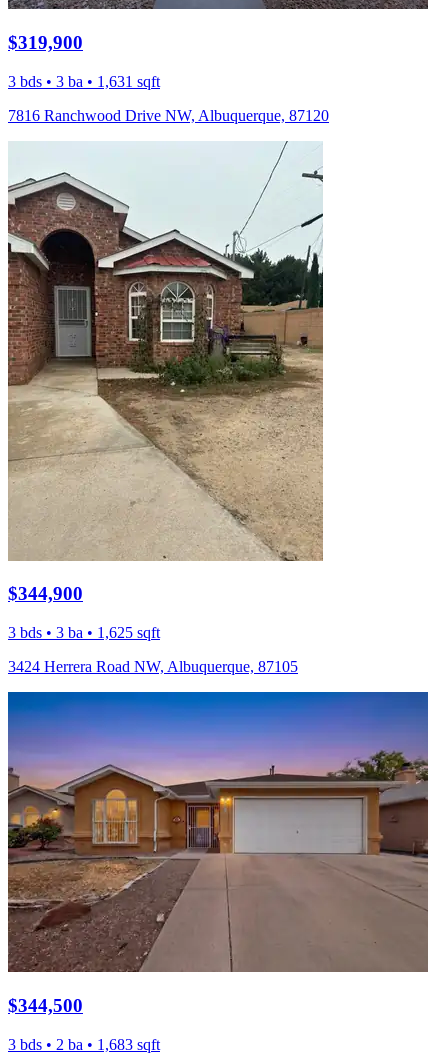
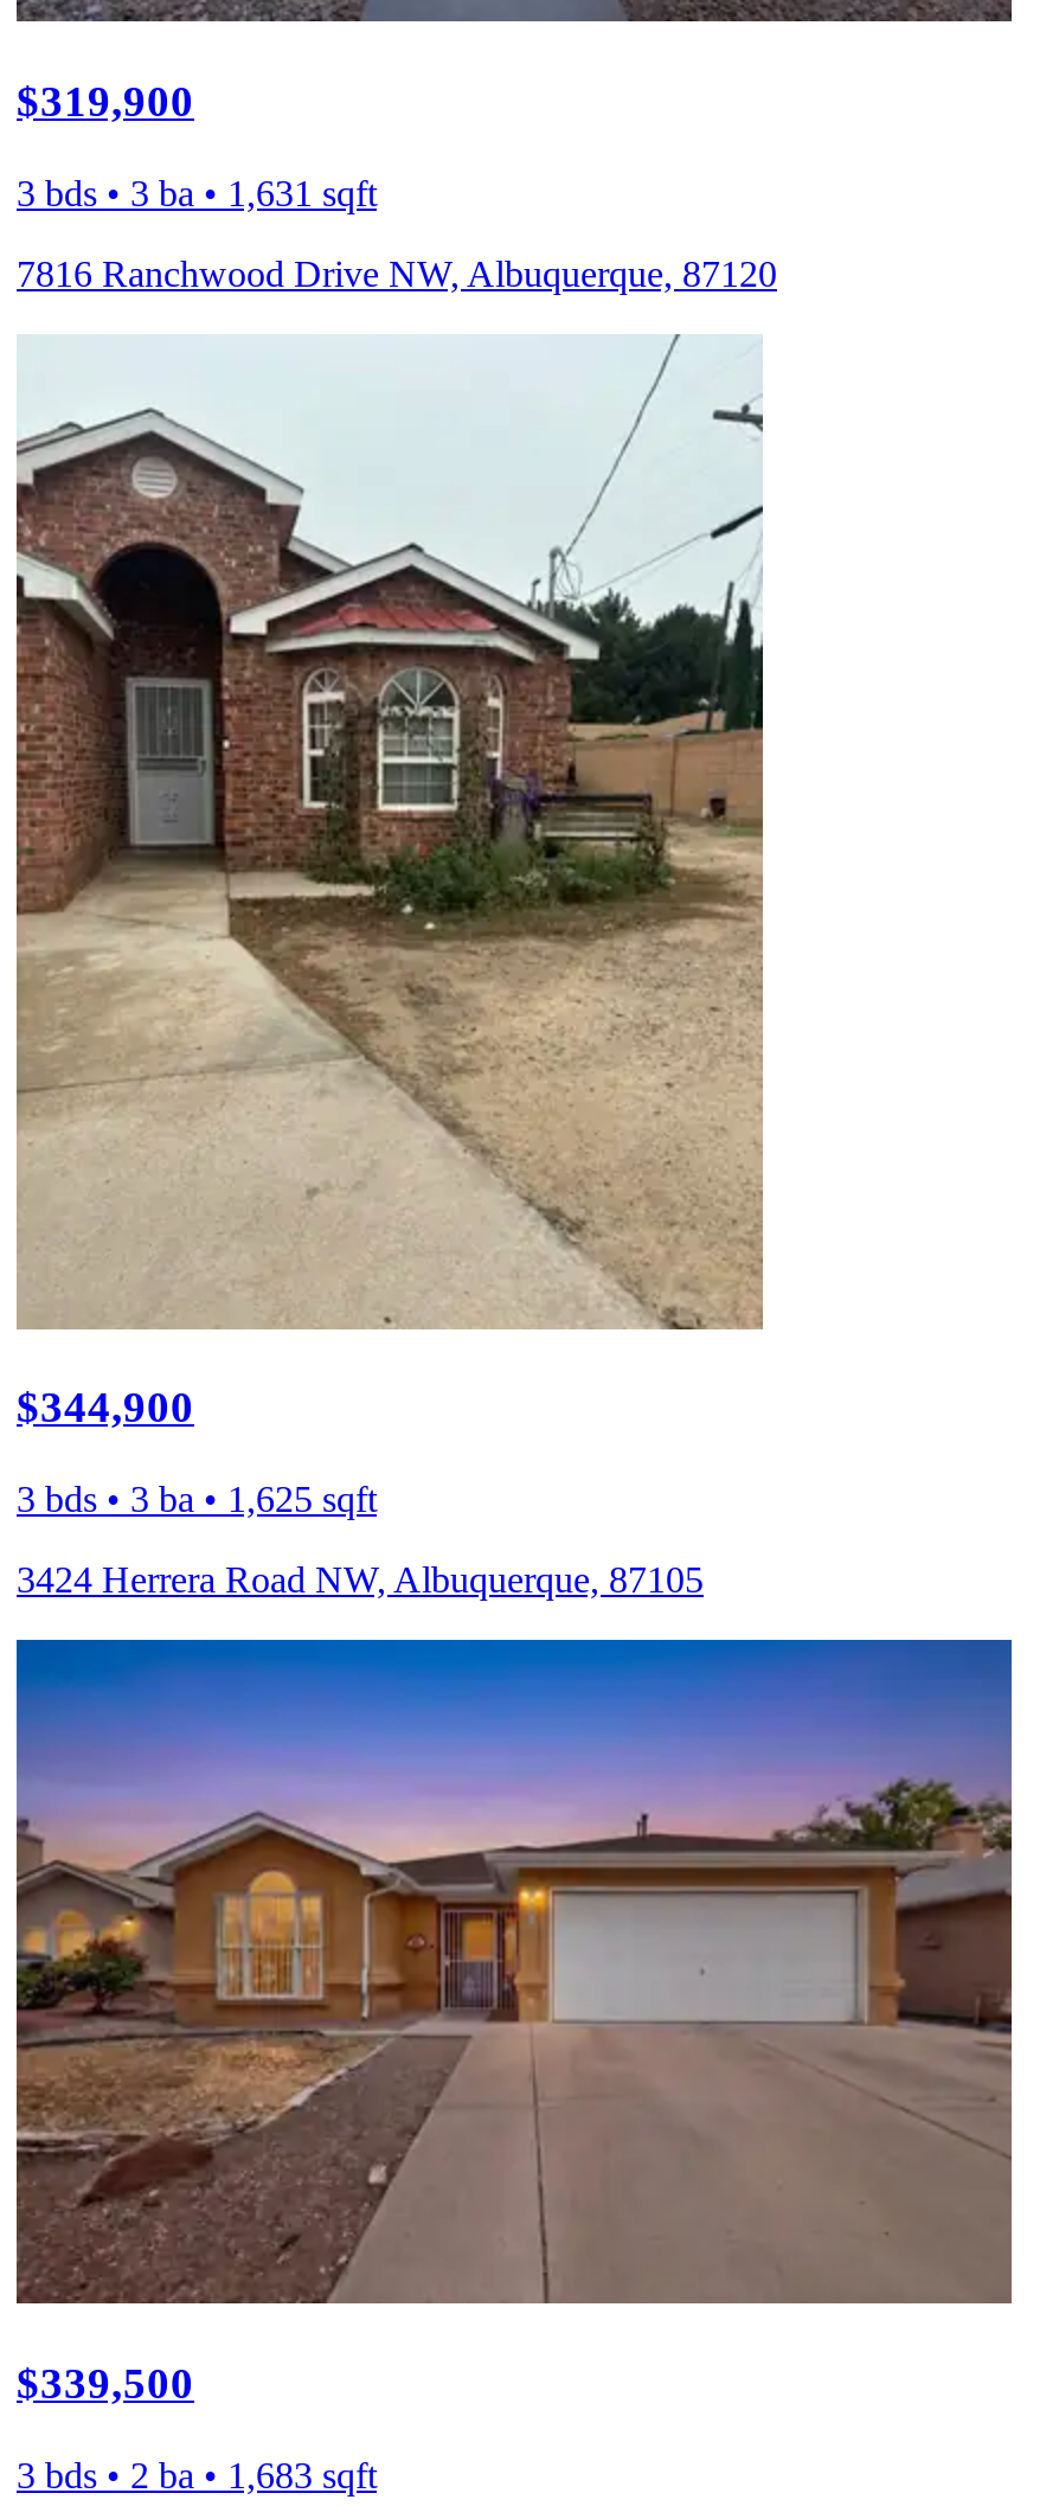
- $344,500
+ $339,500
